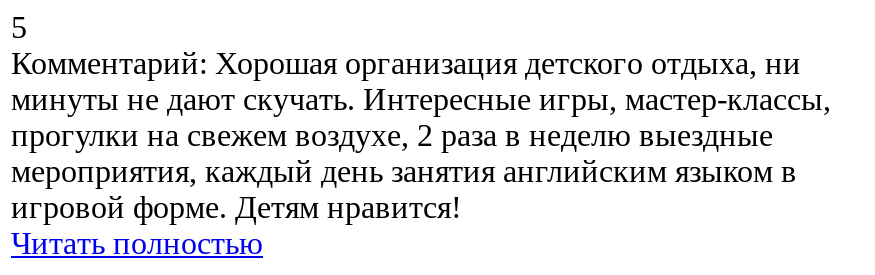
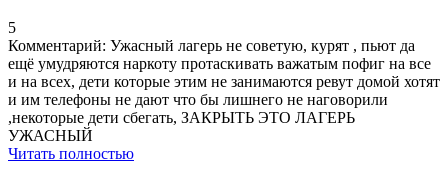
- Комментарий: Хорошая организация детского отдыха, ни
- минуты не дают скучать. Интересные игры, мастер-классы,
- прогулки на свежем воздухе, 2 раза в неделю выездные
- мероприятия, каждый день занятия английским языком в
- игровой форме. Детям нравится!
+ Комментарий: Ужасный лагерь не советую, курят , пьют да
+ ещё умудряются наркоту протаскивать важатым пофиг на все
+ и на всех, дети которые этим не занимаются ревут домой хотят
+ и им телефоны не дают что бы лишнего не наговорили
+ ,некоторые дети сбегать, ЗАКРЫТЬ ЭТО ЛАГЕРЬ
+ УЖАСНЫЙ
